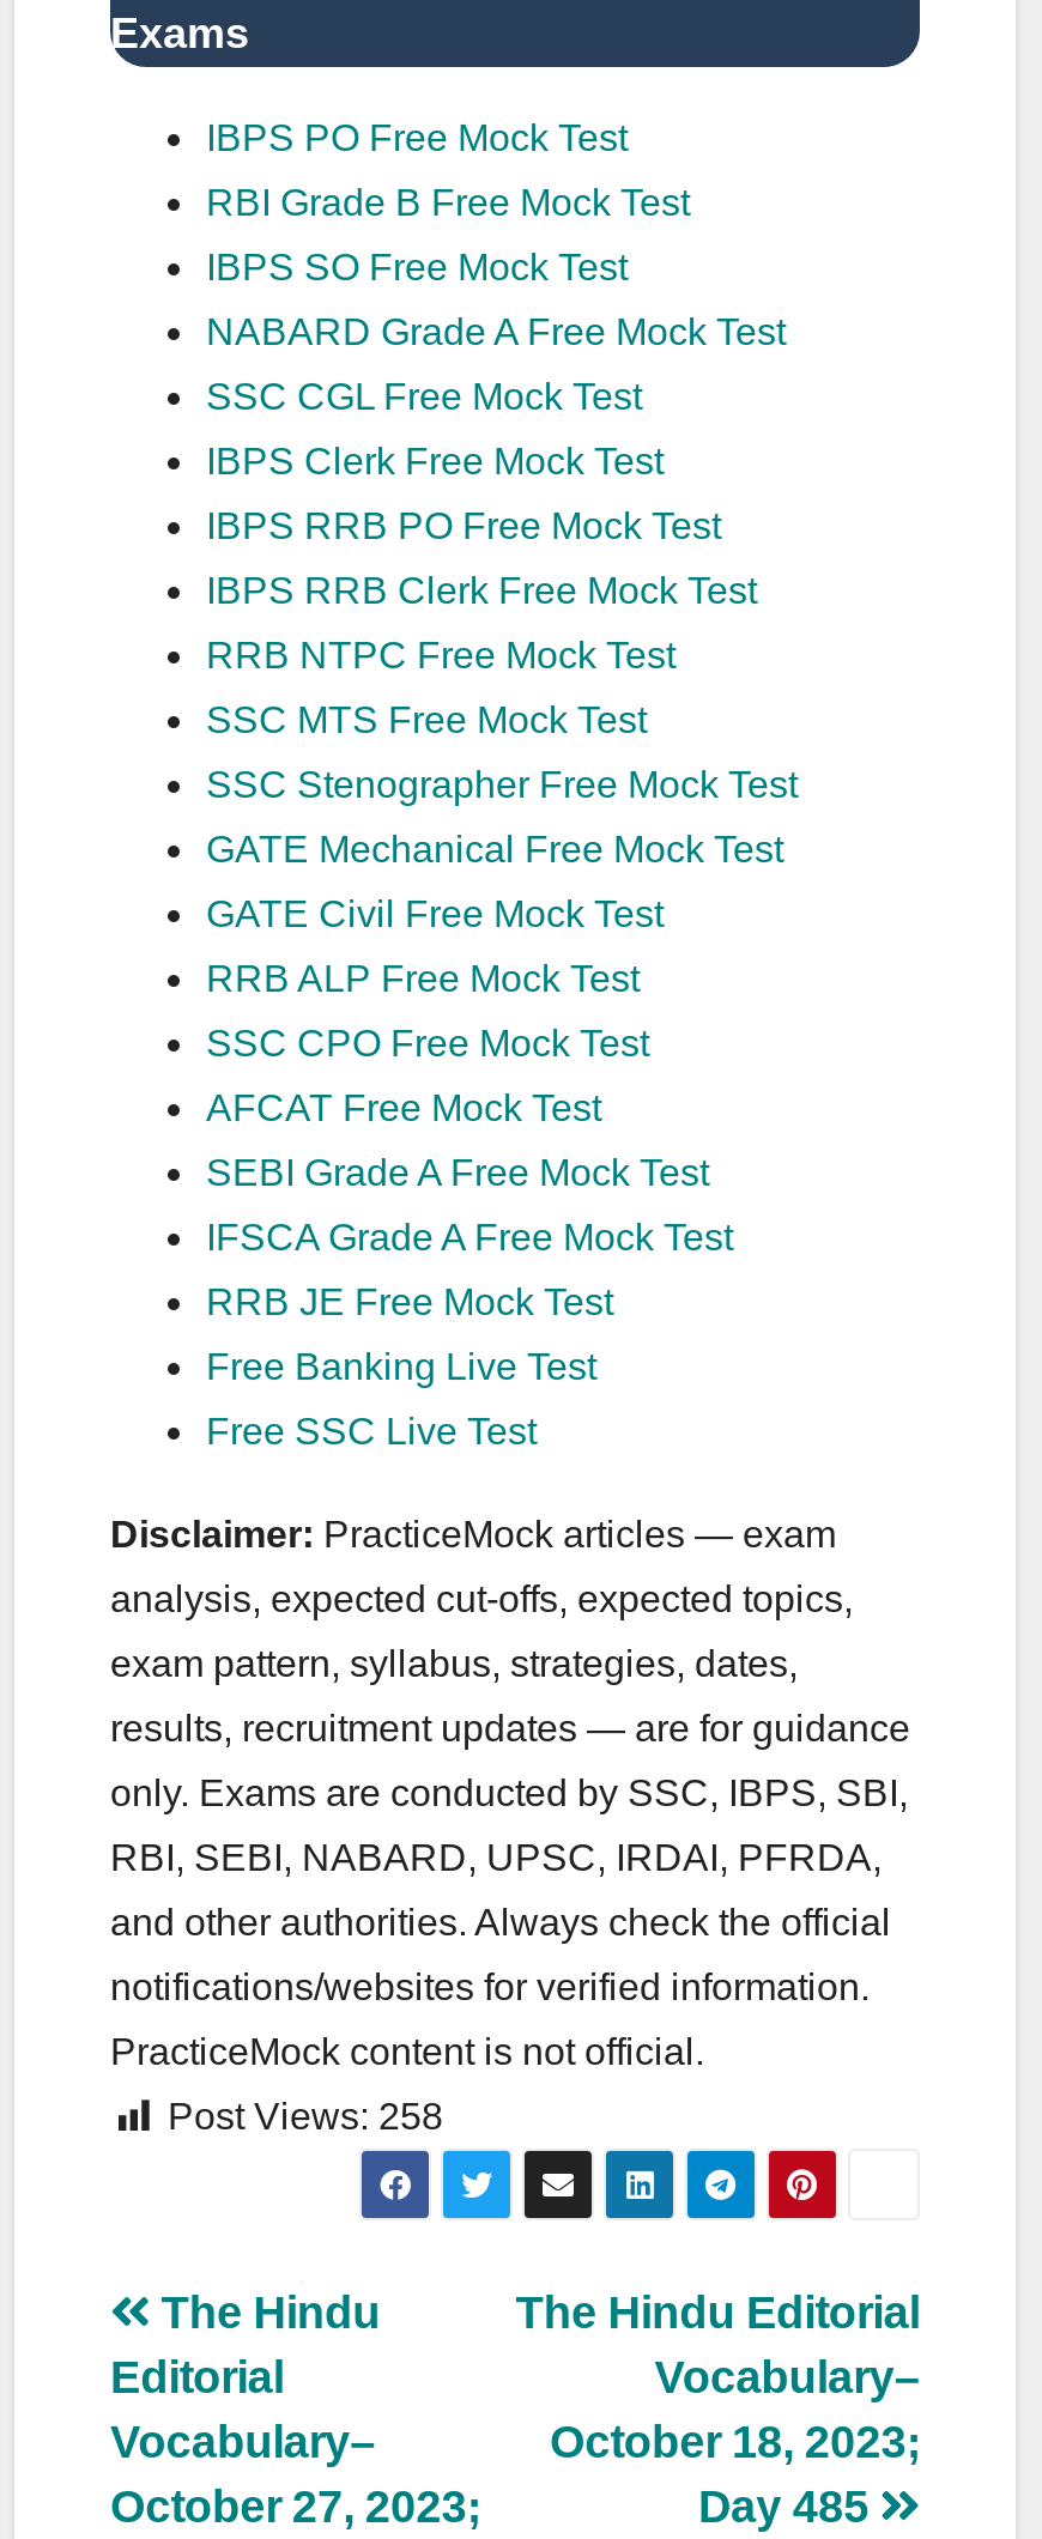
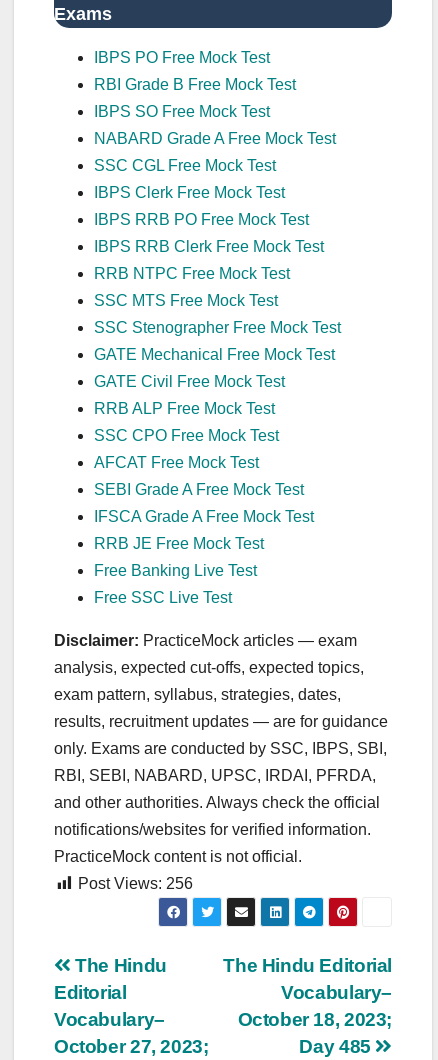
- Post Views: 258
+ Post Views: 256
